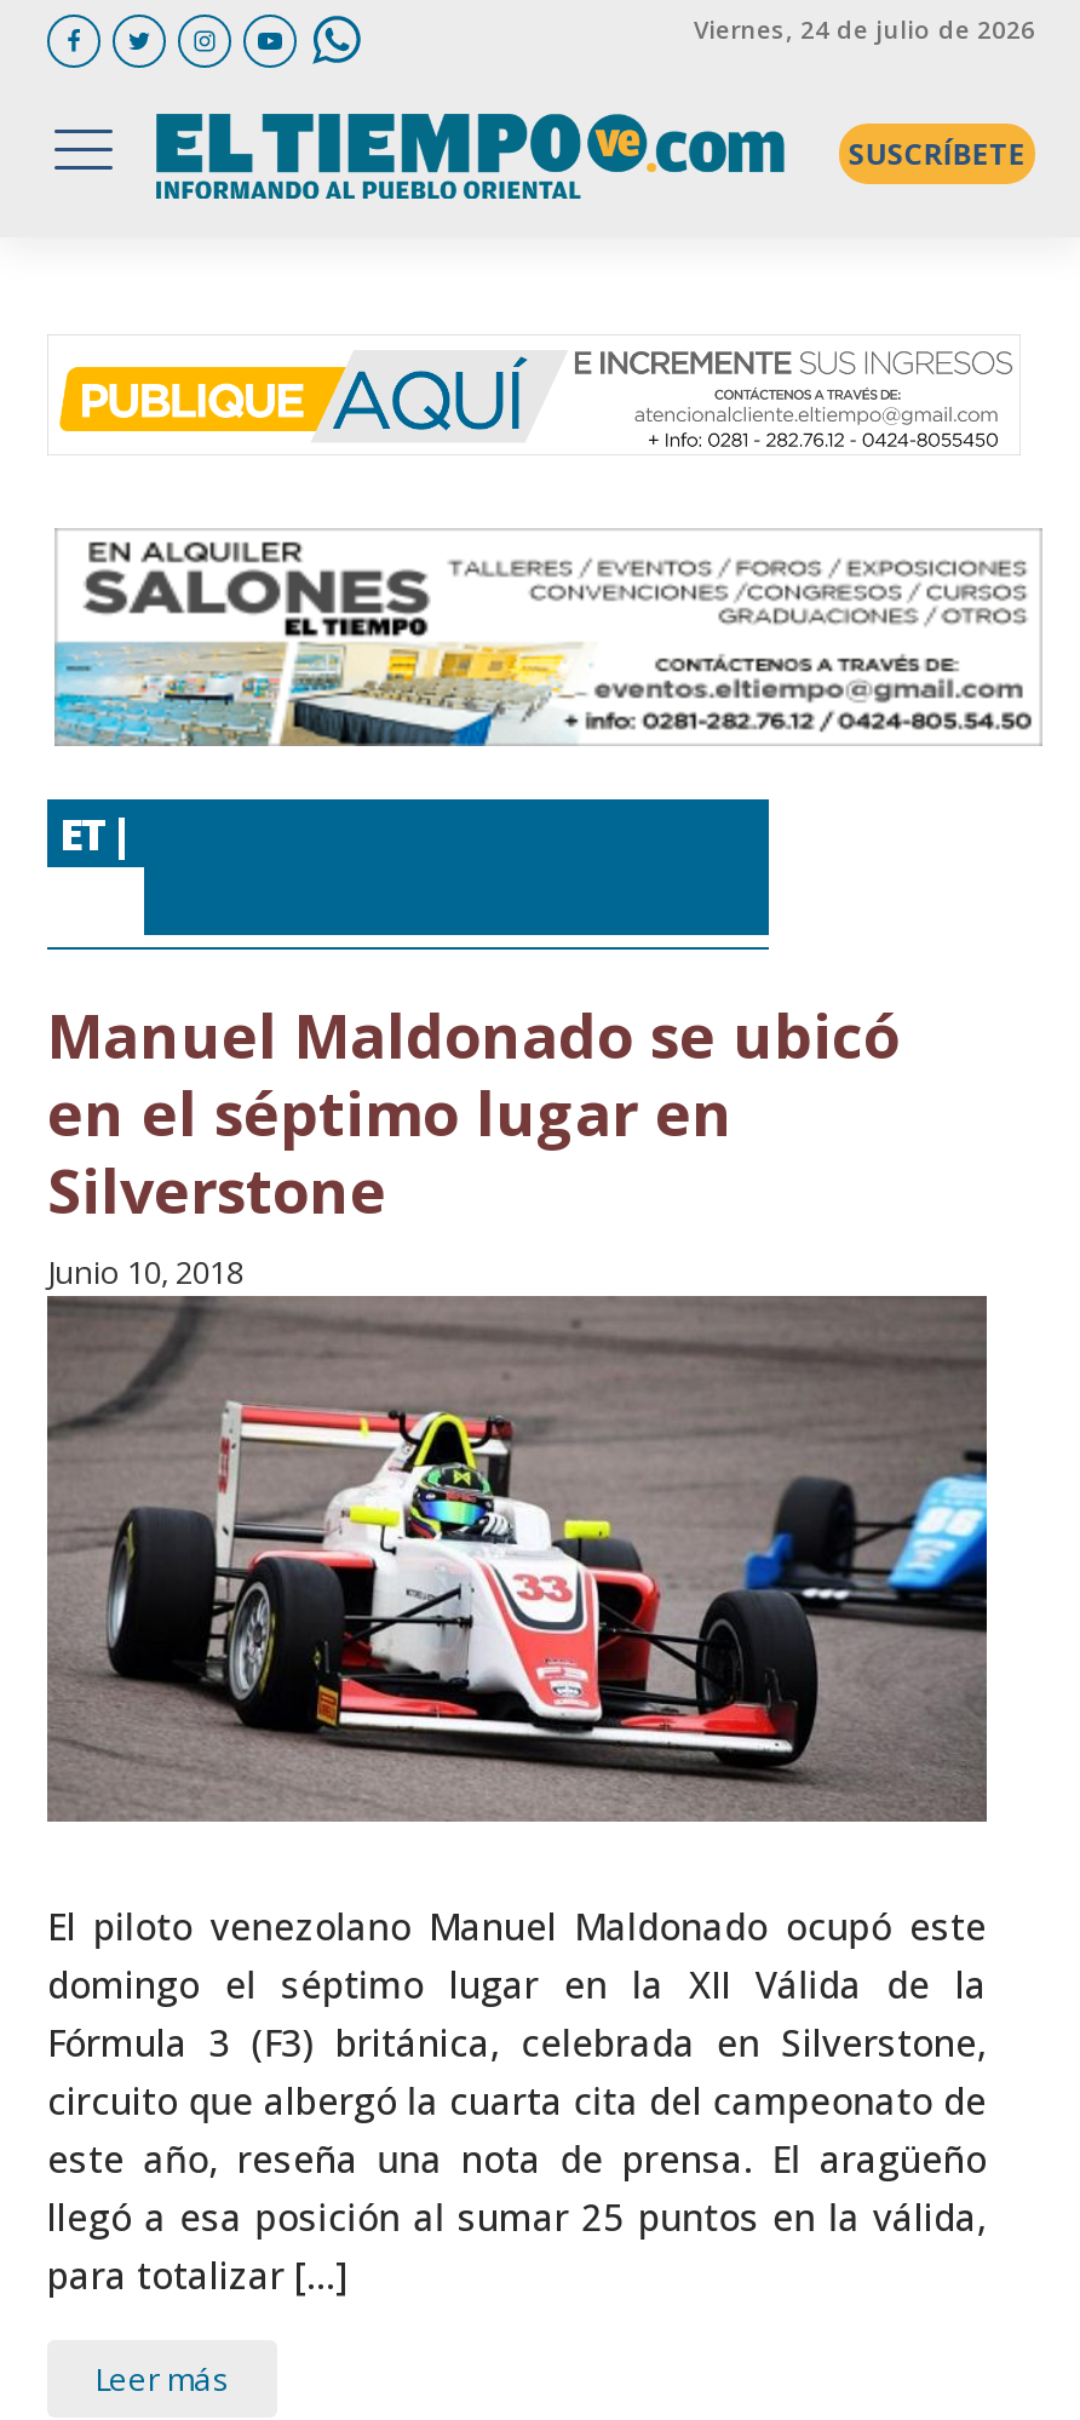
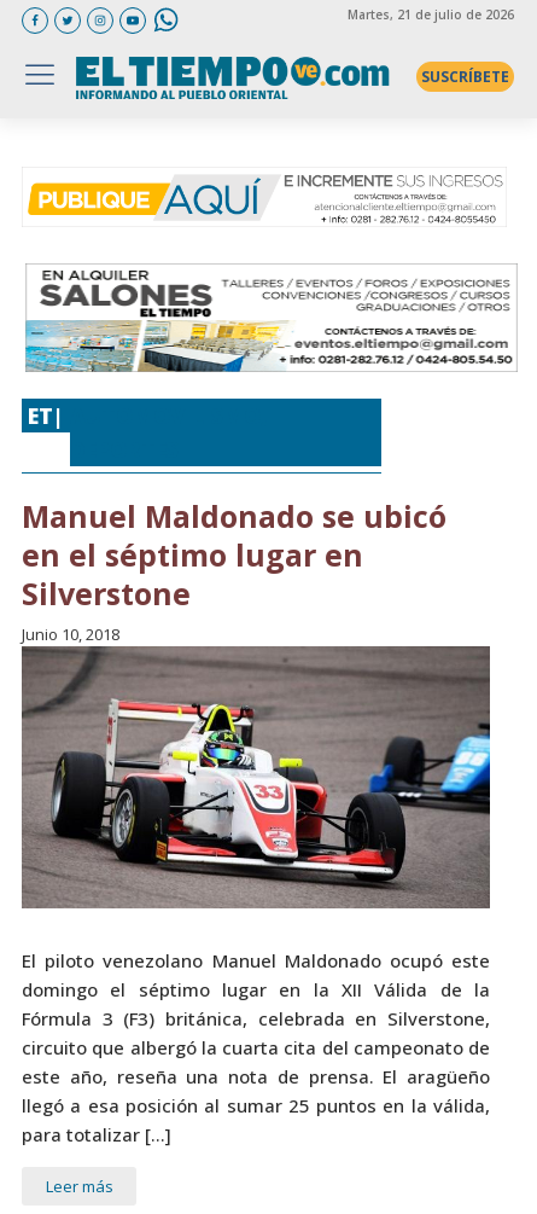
- Viernes, 24 de julio de 2026
+ Martes, 21 de julio de 2026
